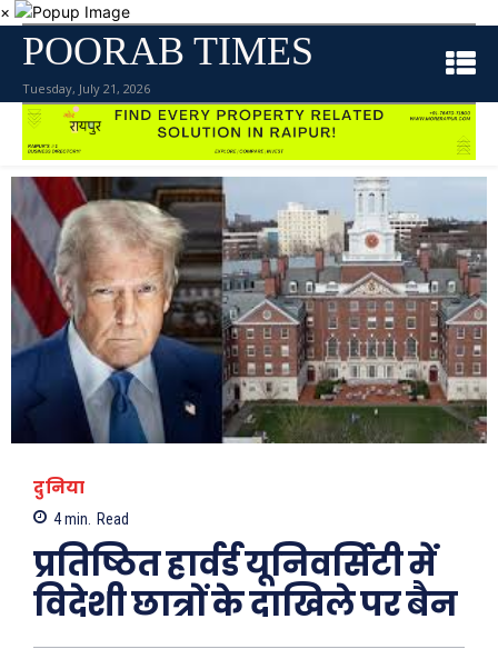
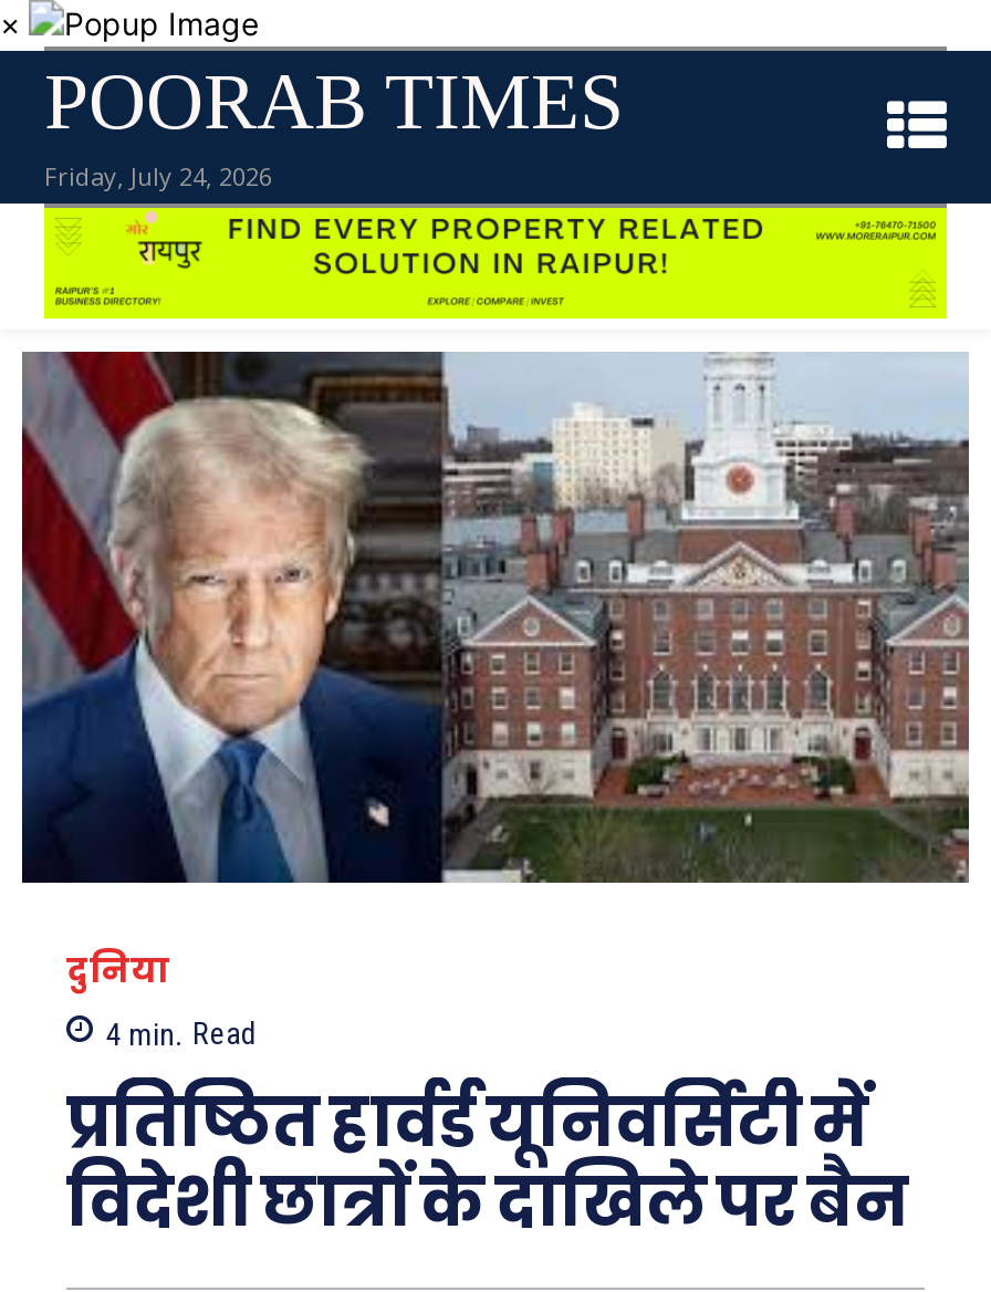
- Tuesday, July 21, 2026
+ Friday, July 24, 2026
